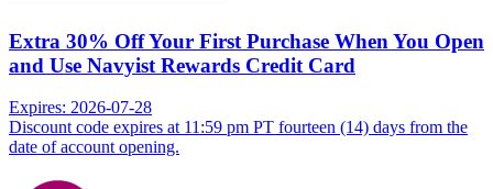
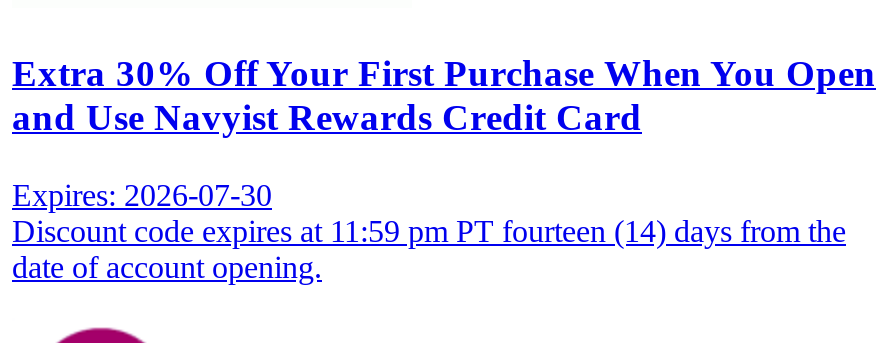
- Expires: 2026-07-28
+ Expires: 2026-07-30
